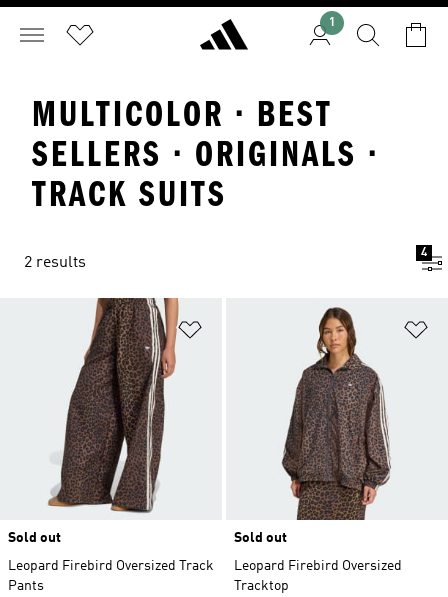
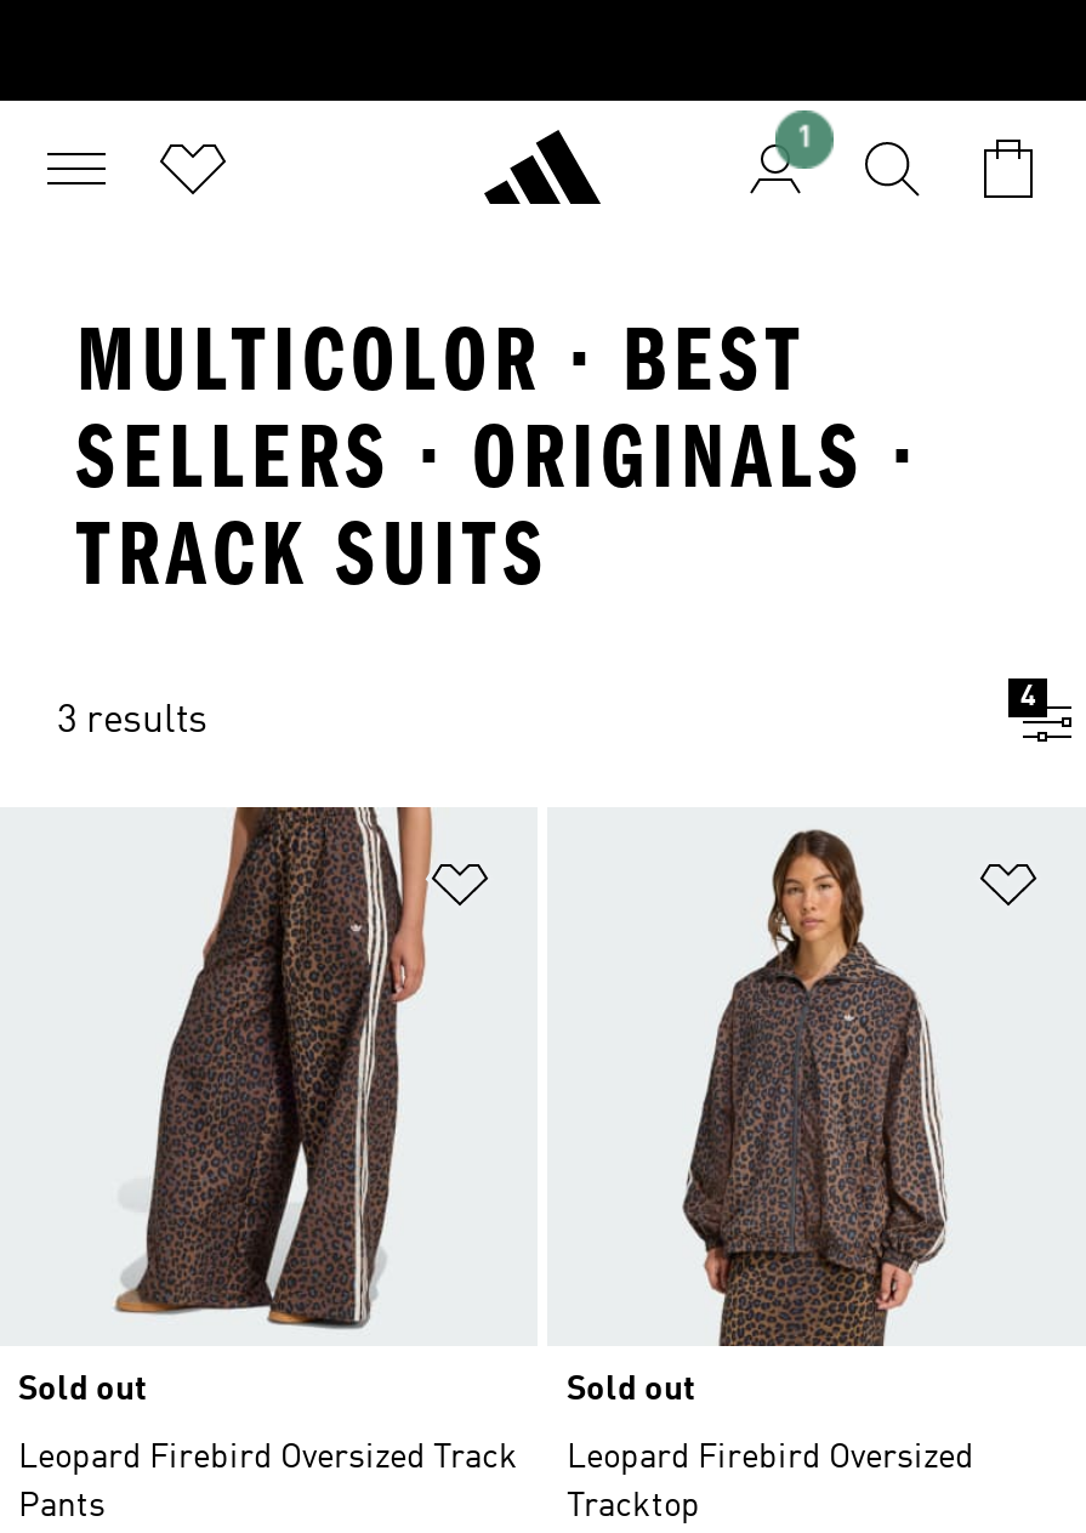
- 2 results
+ 3 results
